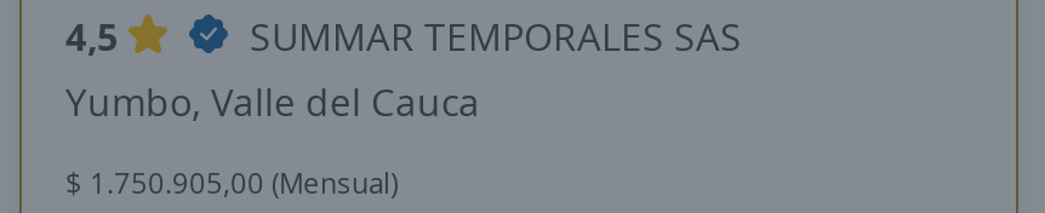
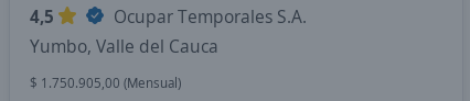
- SUMMAR TEMPORALES SAS
+ Ocupar Temporales S.A.
